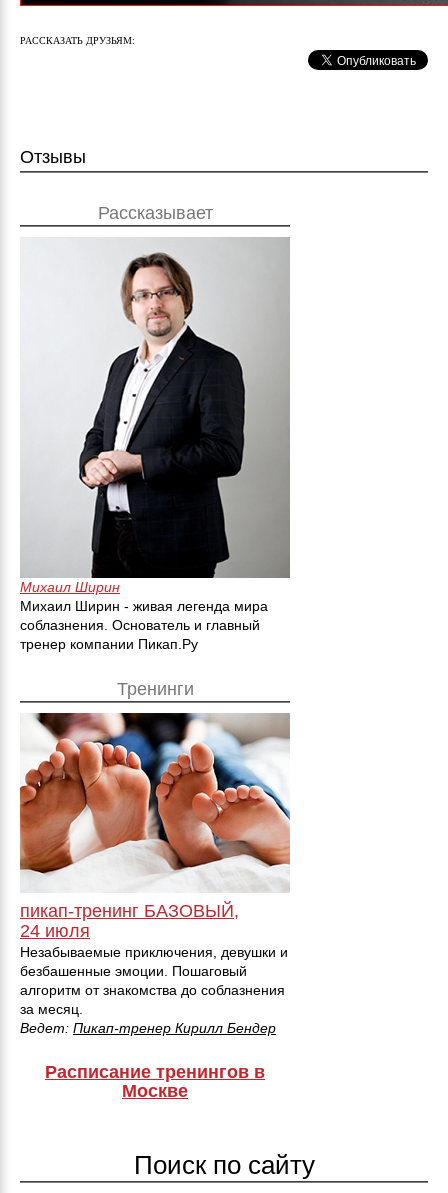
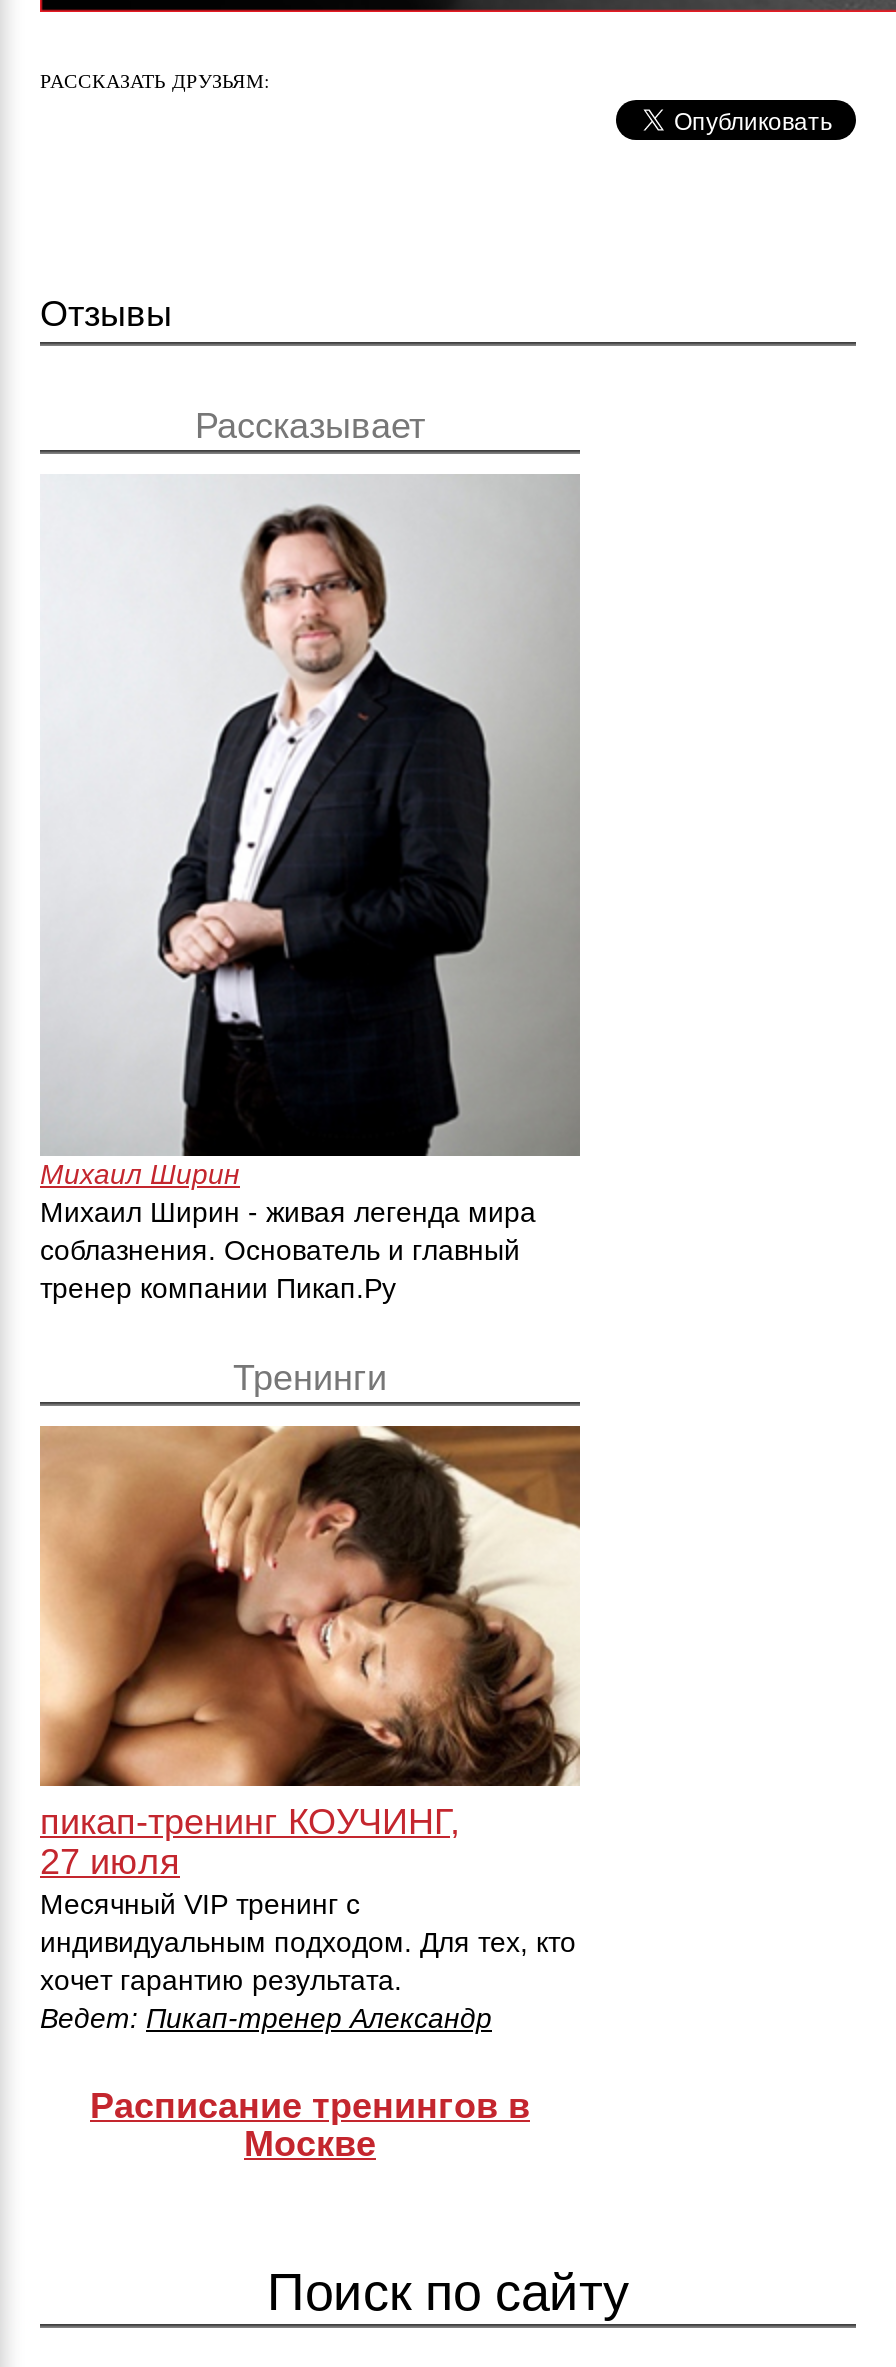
- [image]
- пикап-тренинг БАЗОВЫЙ,
- 24 июля
- Незабываемые приключения, девушки и
- безбашенные эмоции. Пошаговый
- алгоритм от знакомства до соблазнения
- за месяц.
- Ведет: Пикап-тренер Кирилл Бендер
+ [image]
+ пикап-тренинг КОУЧИНГ,
+ 27 июля
+ Месячный VIP тренинг с
+ индивидуальным подходом. Для тех, кто
+ хочет гарантию результата.
+ Ведет: Пикап-тренер Александр
